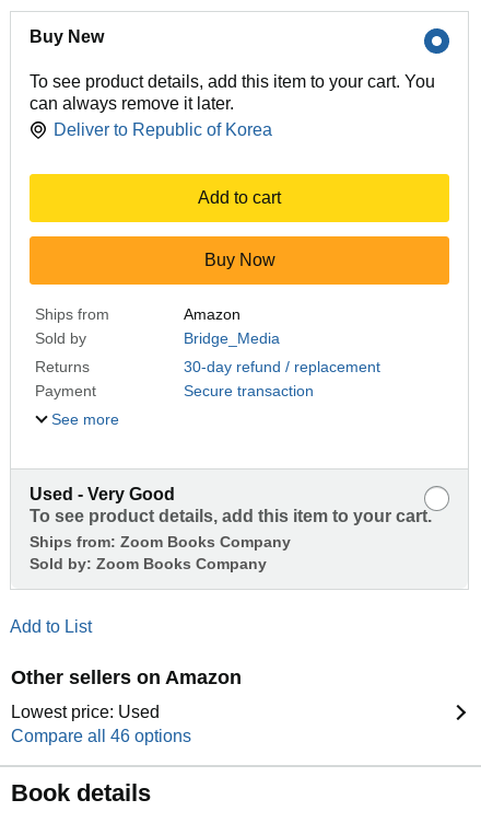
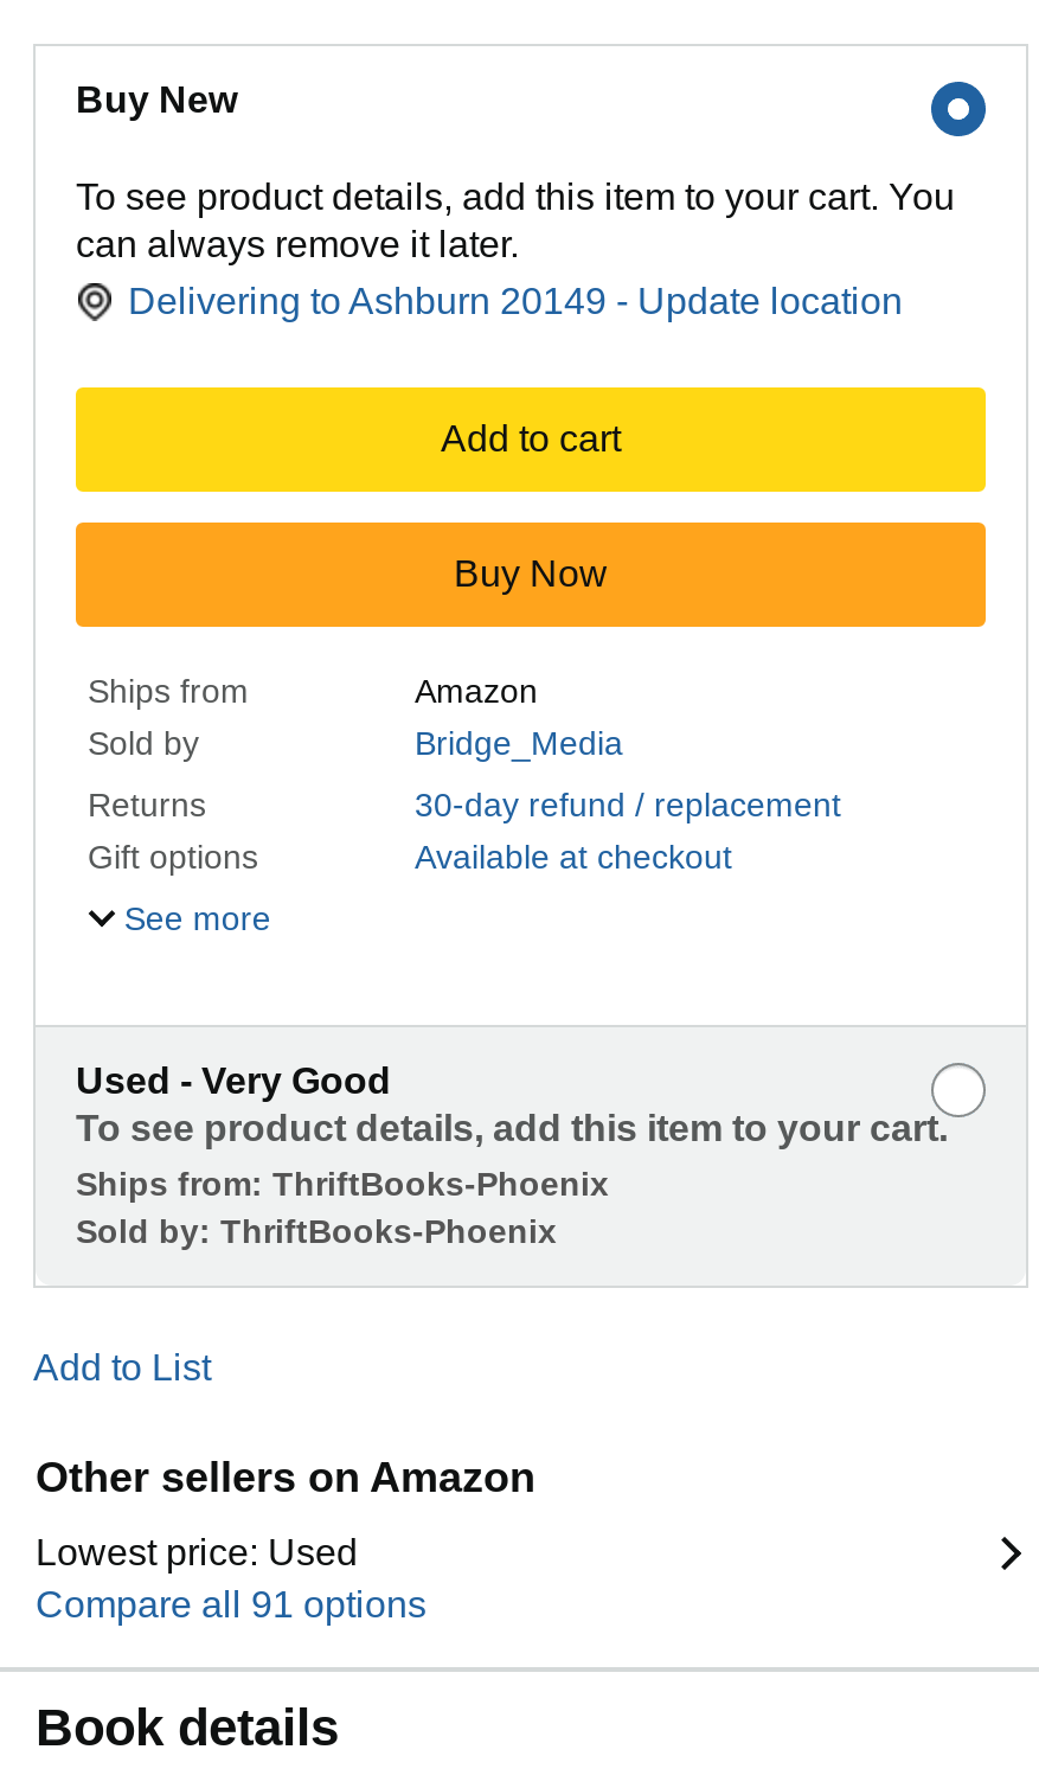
- Deliver to Republic of Korea
+ Delivering to Ashburn 20149 - Update location

- Payment
- Secure transaction
+ Gift options
+ Available at checkout

- Ships from: Zoom Books Company
- Sold by: Zoom Books Company
+ Ships from: ThriftBooks-Phoenix
+ Sold by: ThriftBooks-Phoenix

- Compare all 46 options
+ Compare all 91 options
